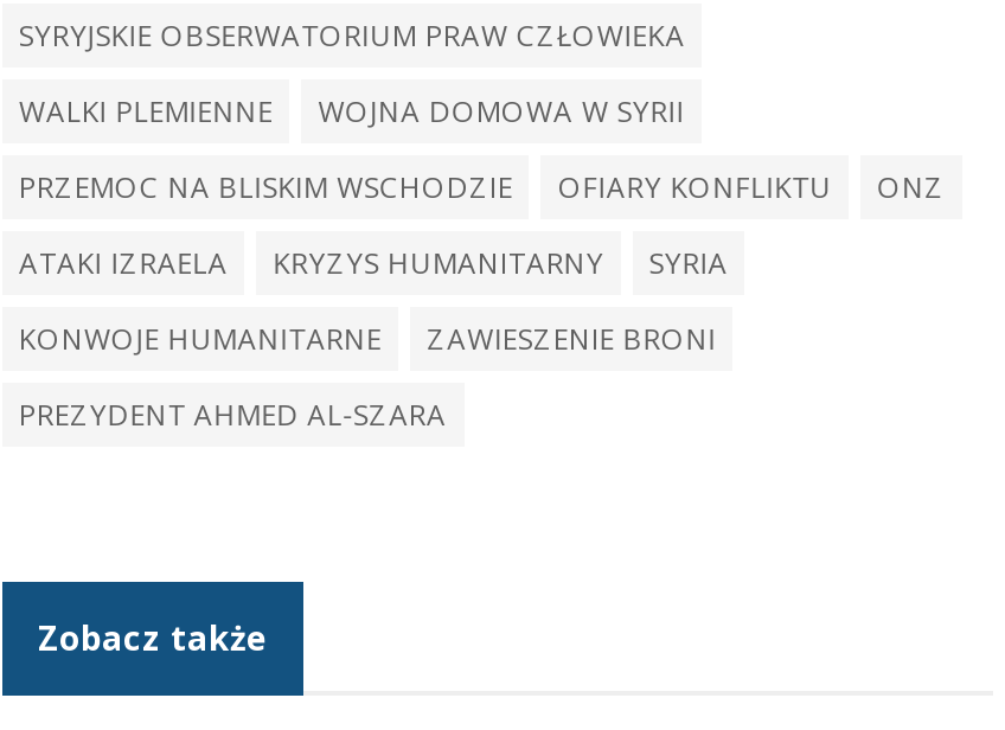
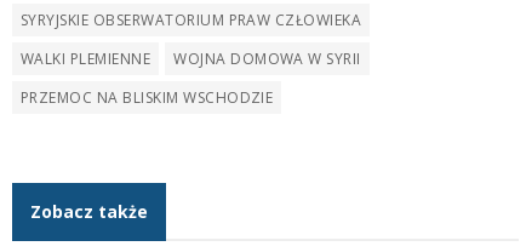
- OFIARY KONFLIKTU
- ONZ
- ATAKI IZRAELA
- KRYZYS HUMANITARNY
- SYRIA
- KONWOJE HUMANITARNE
- ZAWIESZENIE BRONI
- PREZYDENT AHMED AL-SZARA
